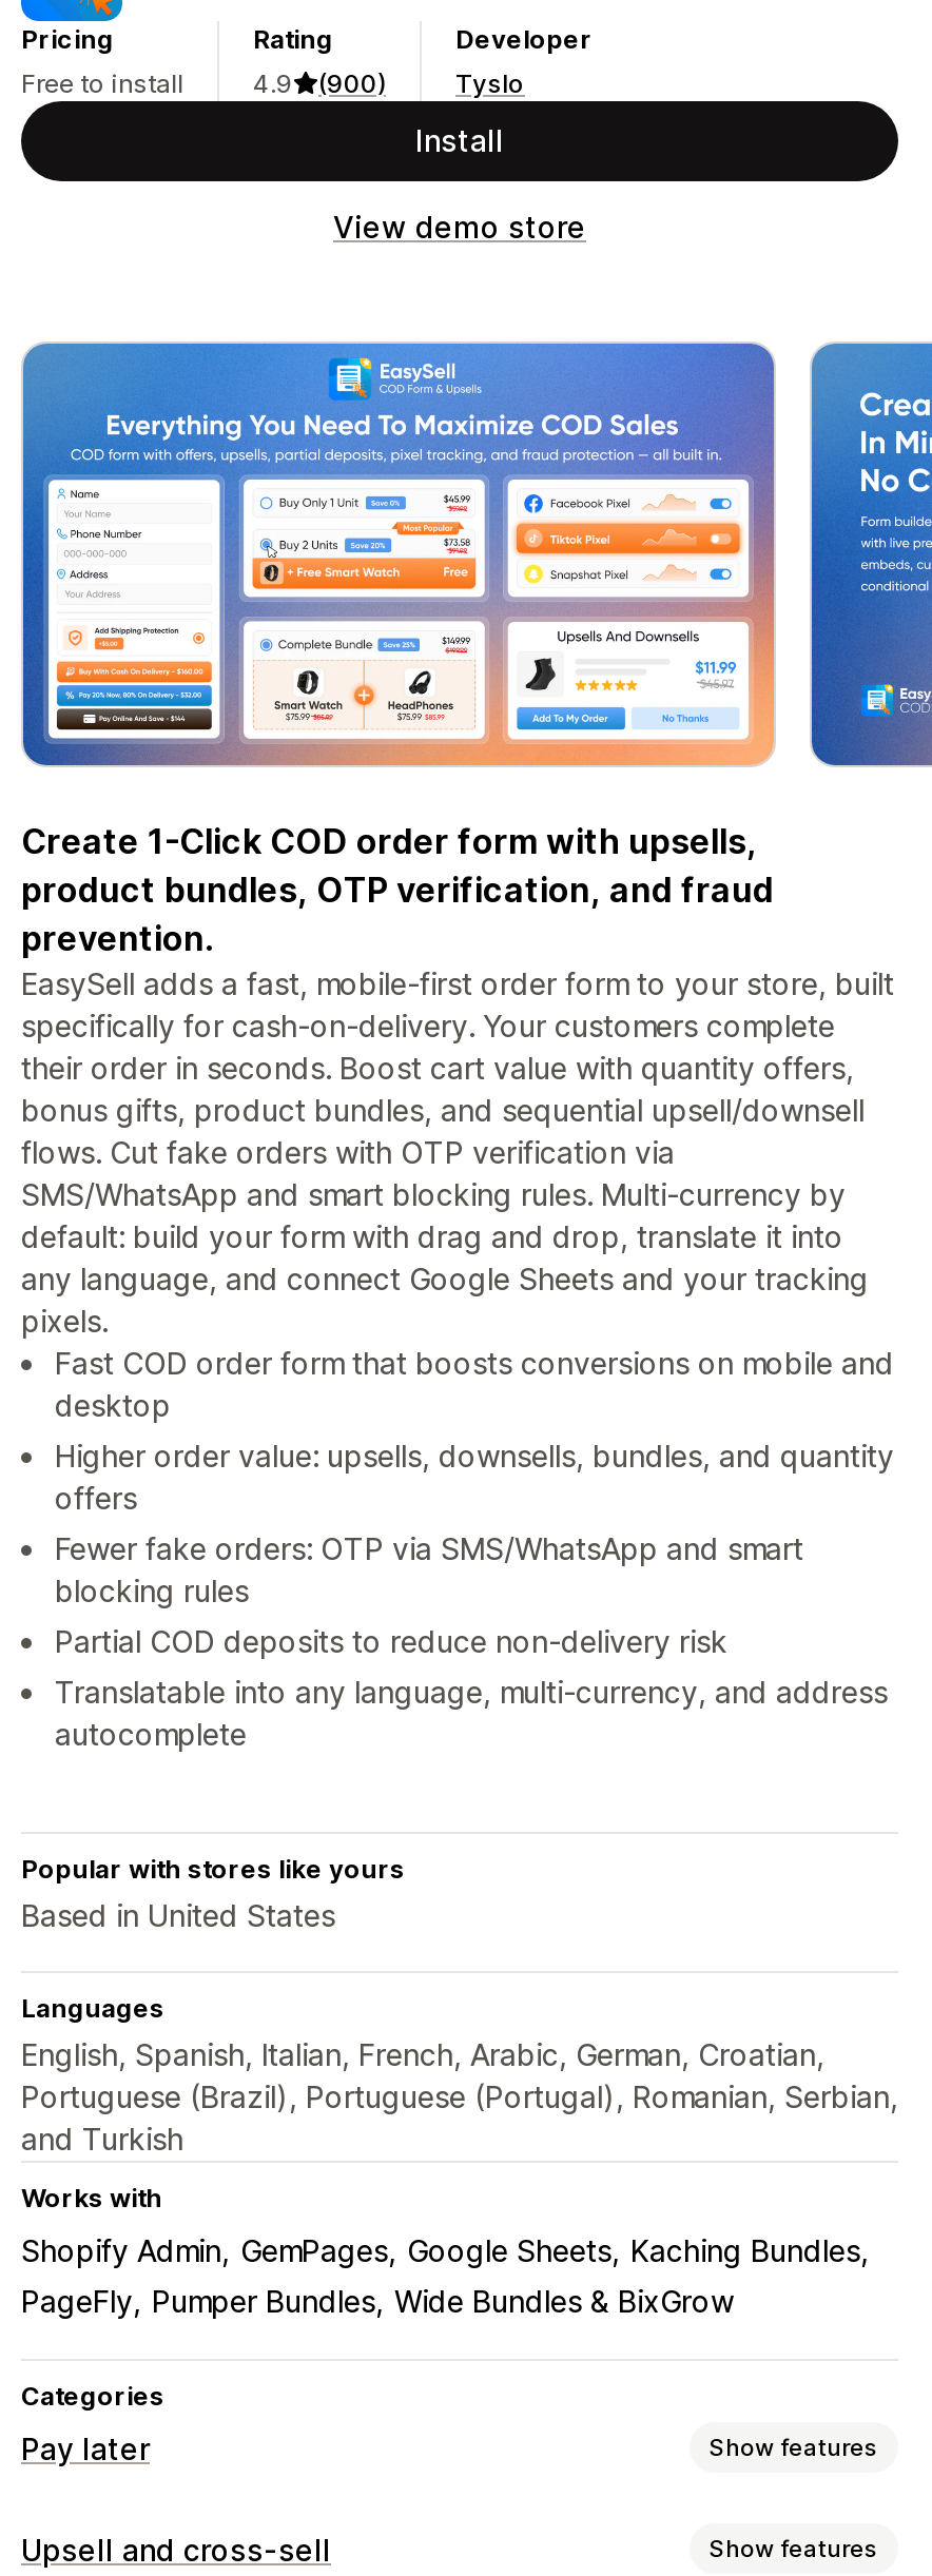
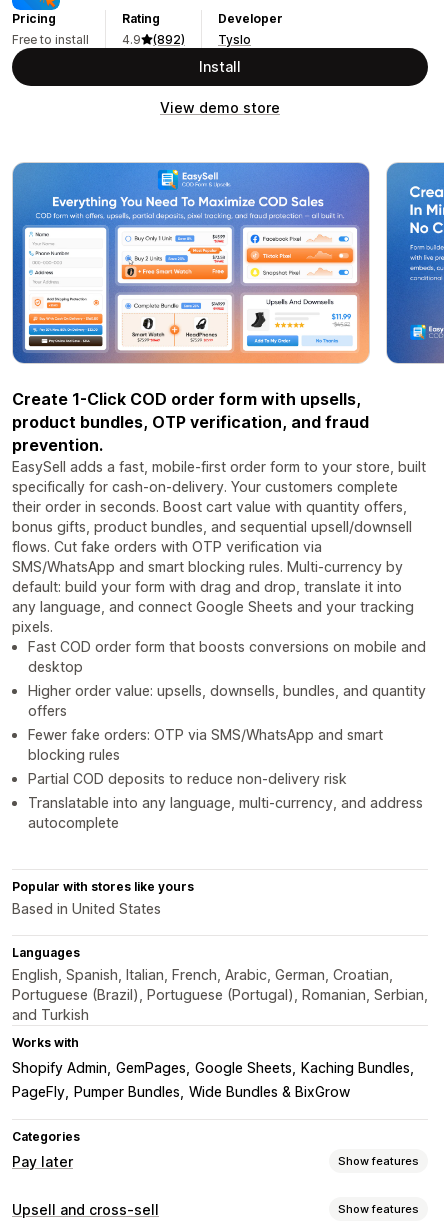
- 4.9 (900)
+ 4.9 (892)
